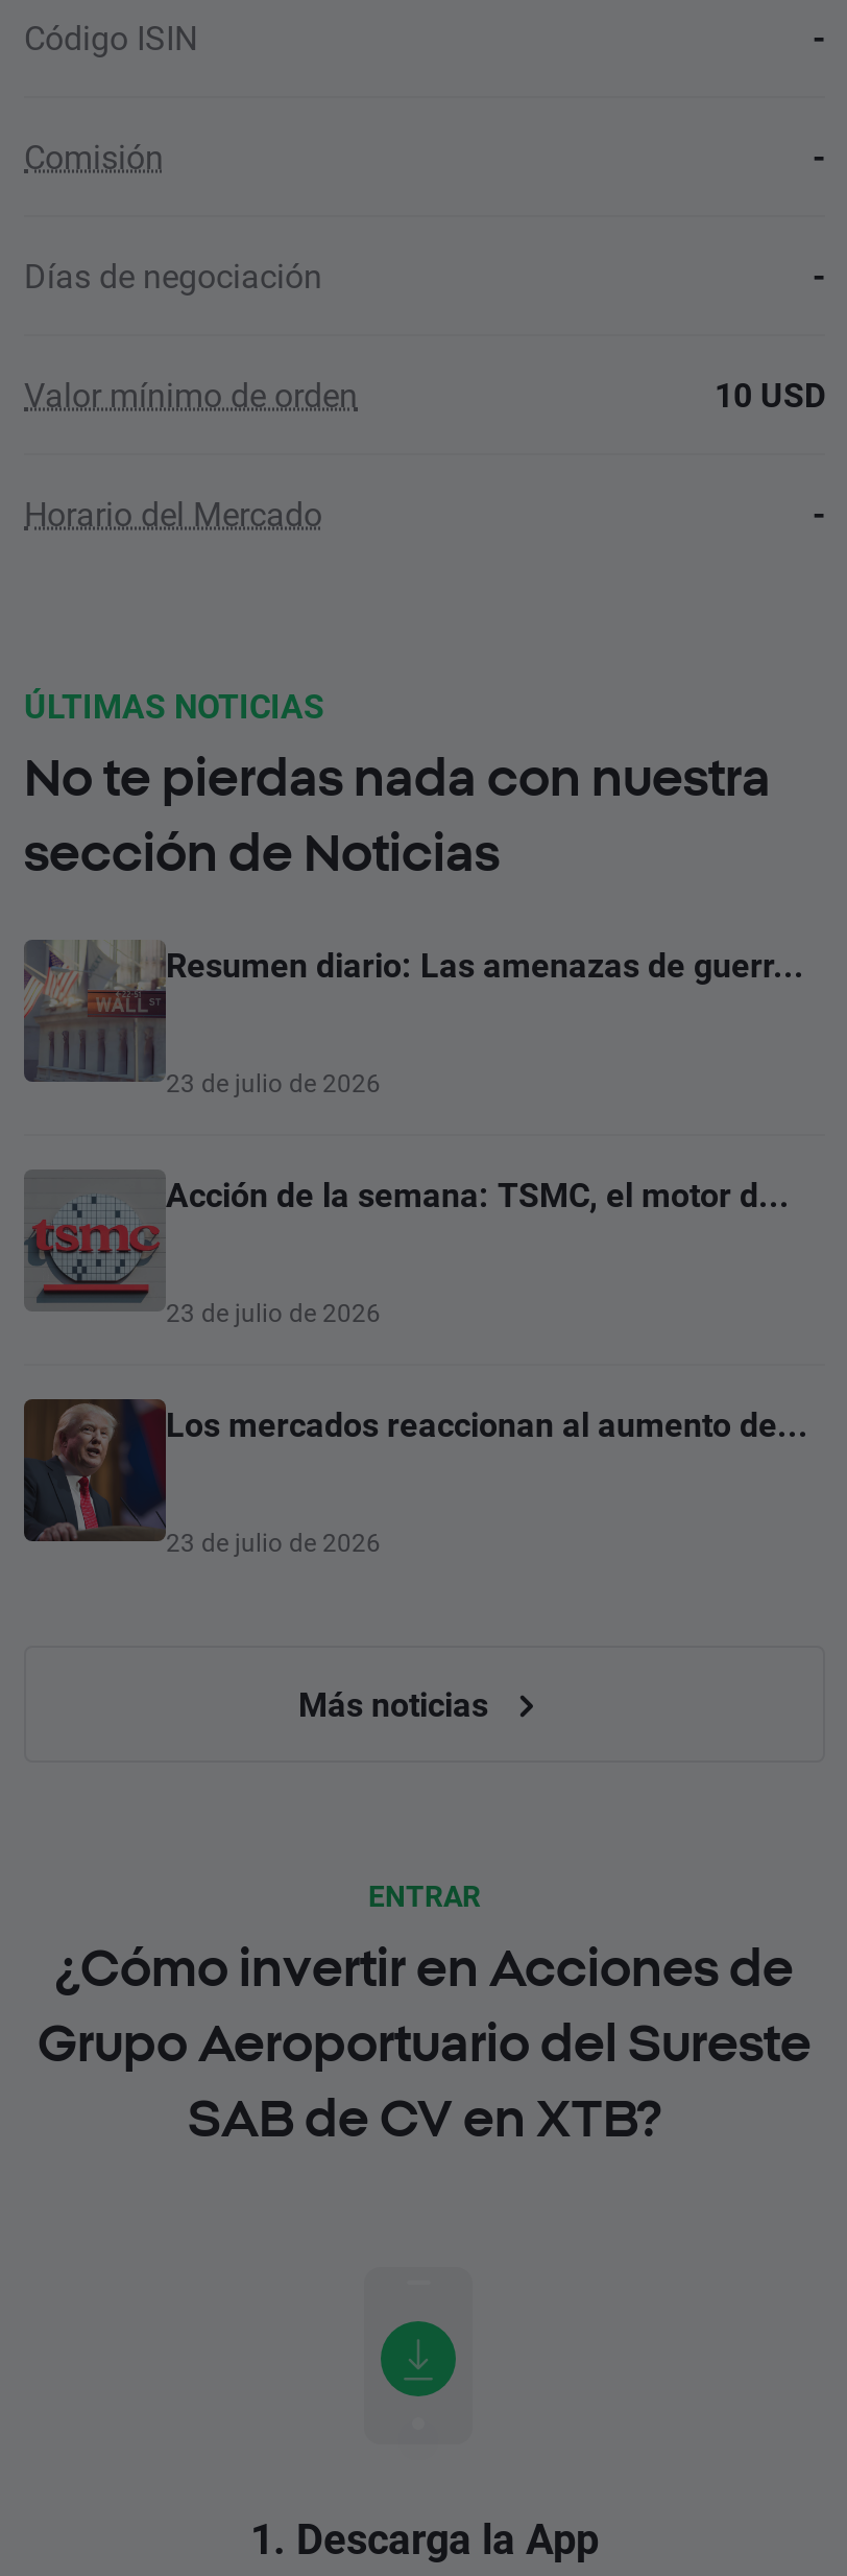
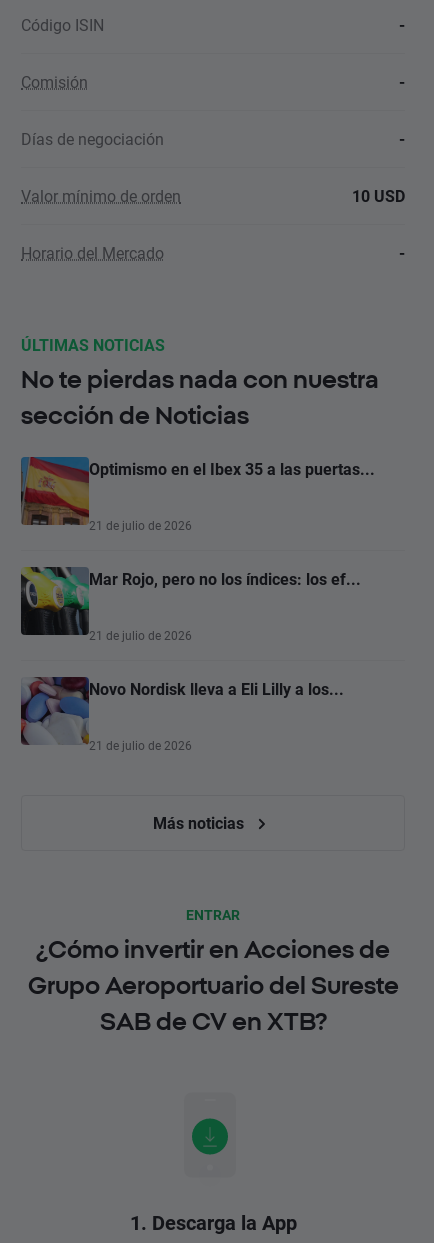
- [image]
- Resumen diario: Las amenazas de guerr...
+ [image]
+ Optimismo en el Ibex 35 a las puertas...

- 23 de julio de 2026
+ 21 de julio de 2026

- [image]
- Acción de la semana: TSMC, el motor d...
+ [image]
+ Mar Rojo, pero no los índices: los ef...

- 23 de julio de 2026
+ 21 de julio de 2026

- [image]
- Los mercados reaccionan al aumento de...
+ [image]
+ Novo Nordisk lleva a Eli Lilly a los...

- 23 de julio de 2026
+ 21 de julio de 2026
